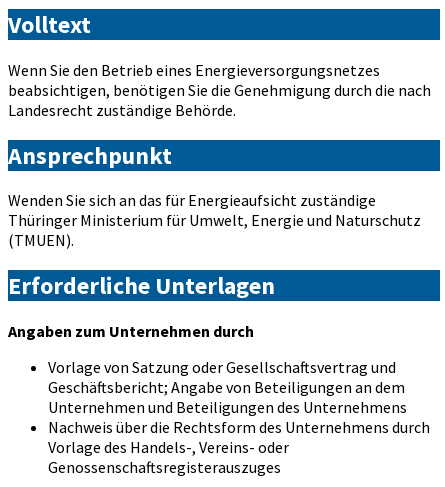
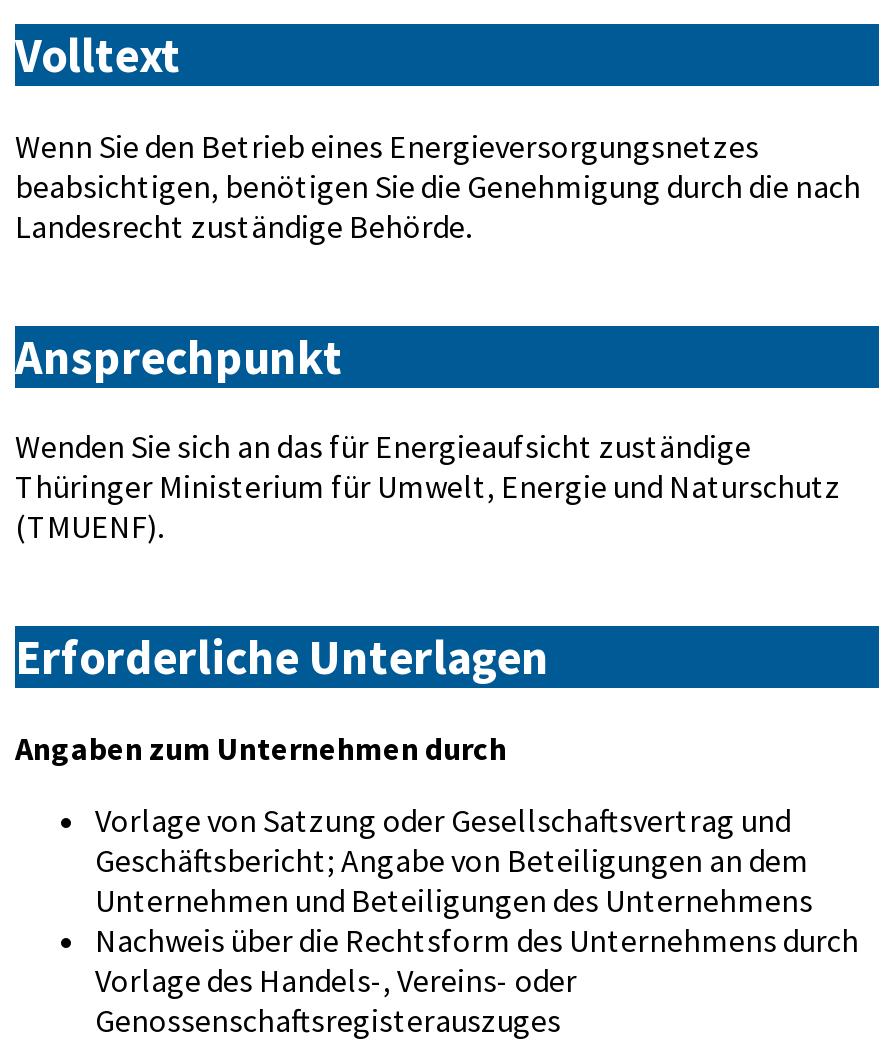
- (TMUEN).
+ (TMUENF).
